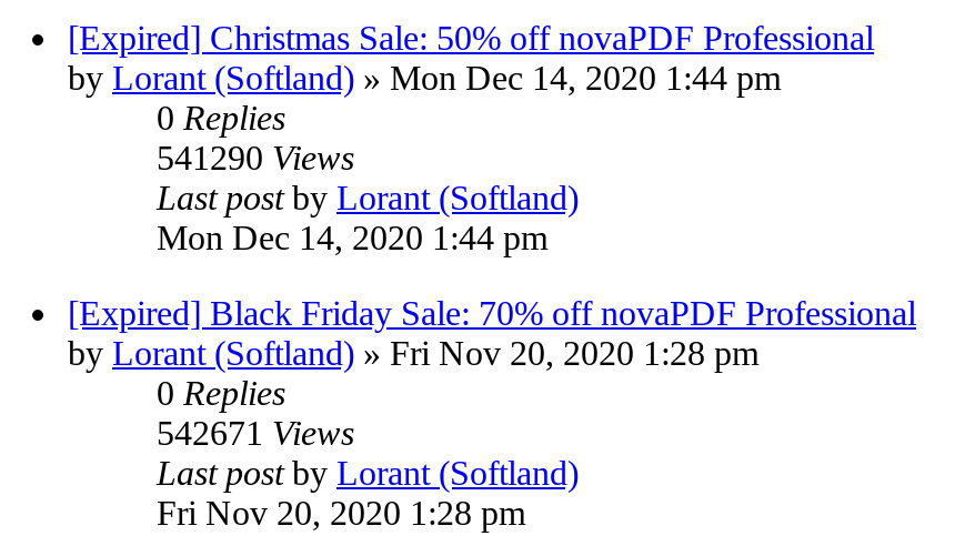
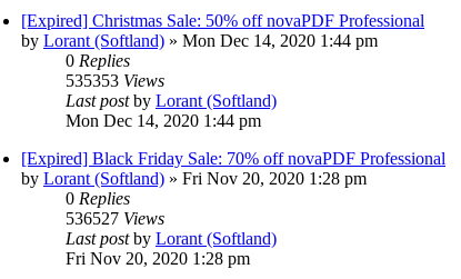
- 541290 Views
+ 535353 Views

- 542671 Views
+ 536527 Views
